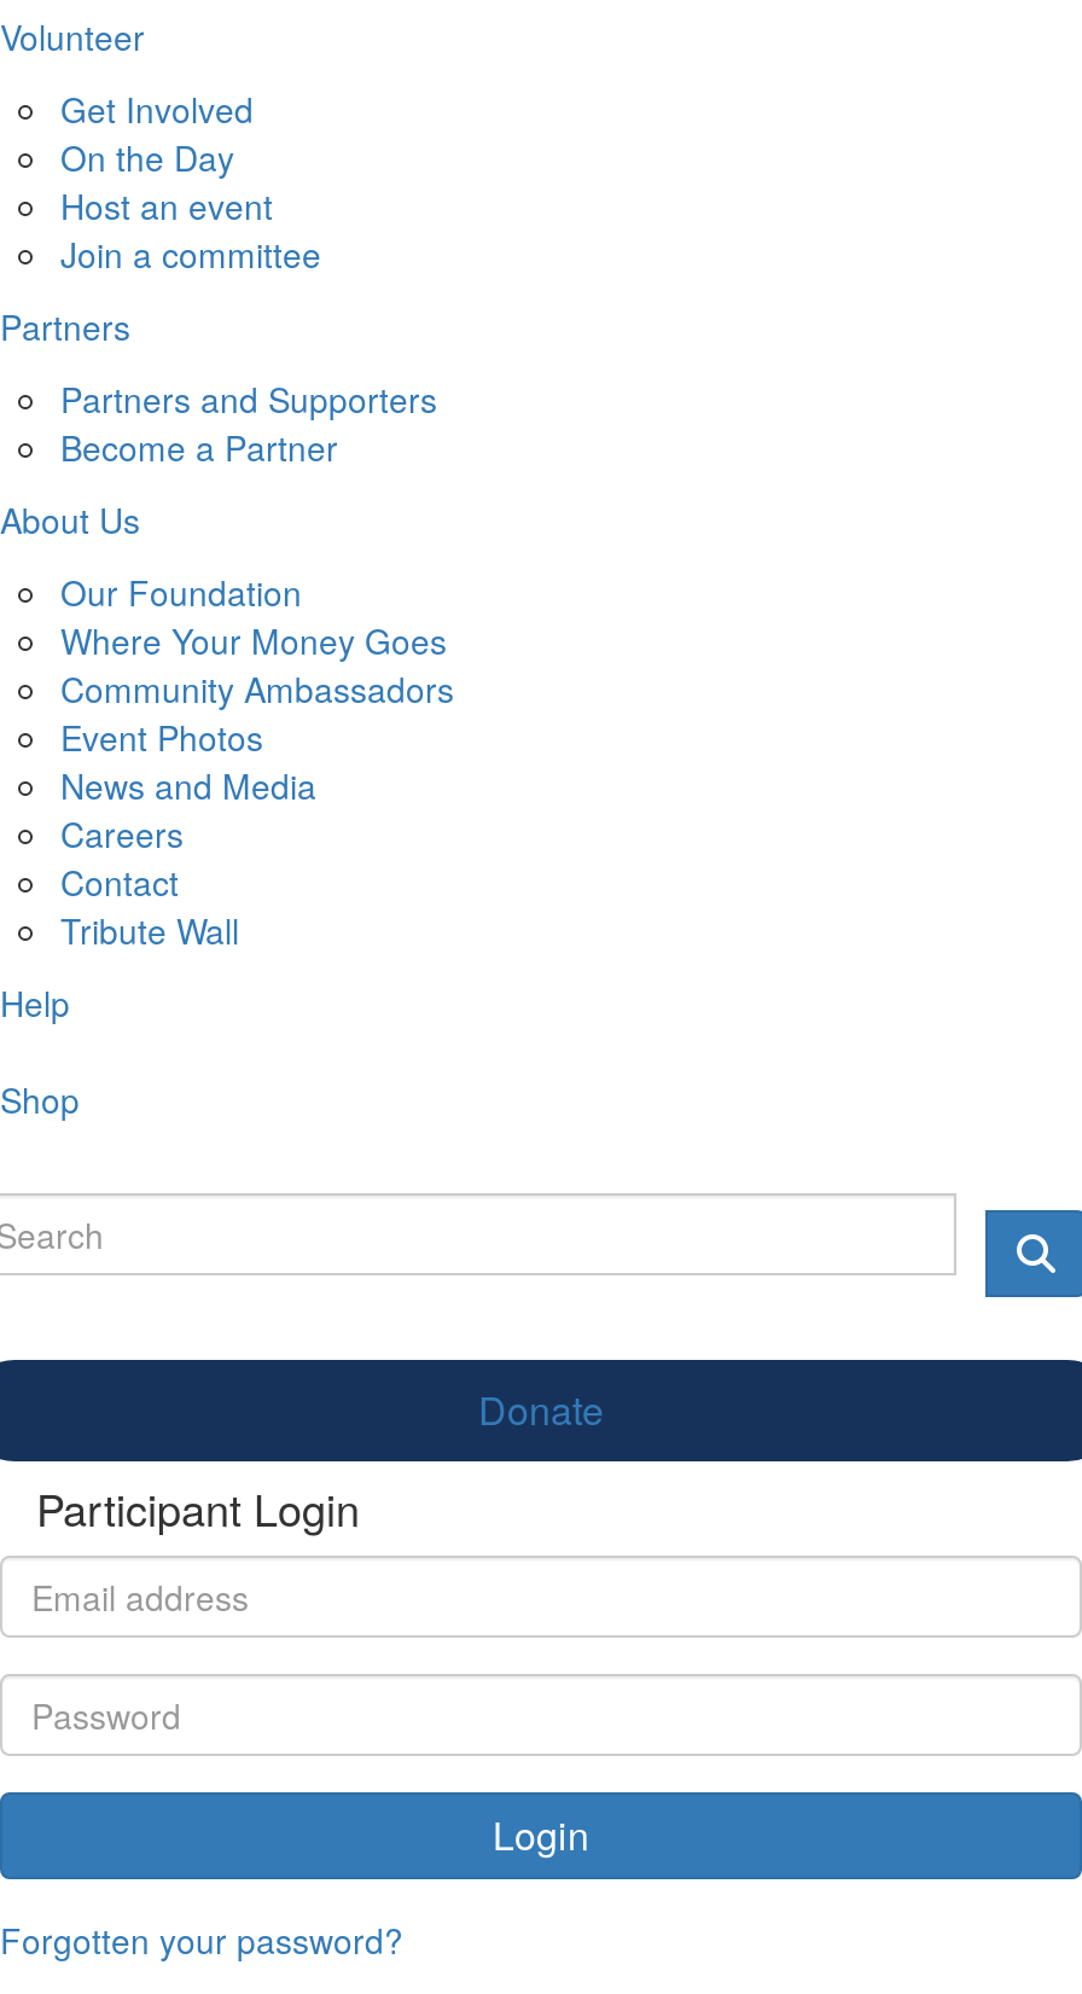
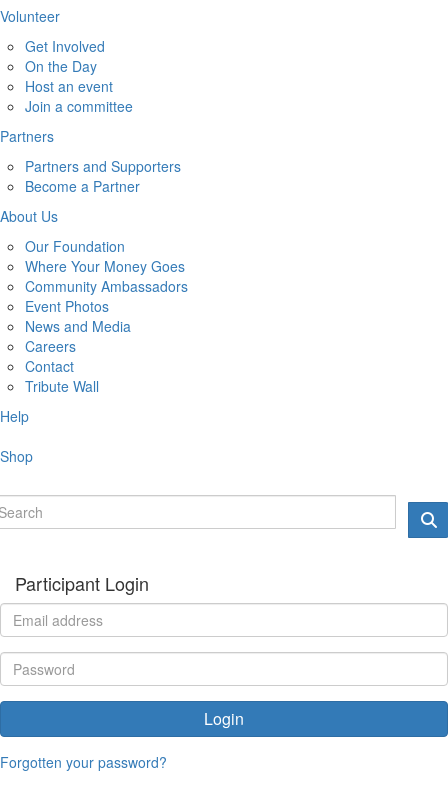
- Donate
